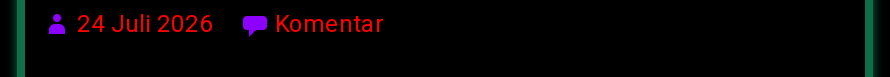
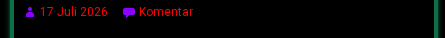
- 24 Juli 2026
+ 17 Juli 2026
